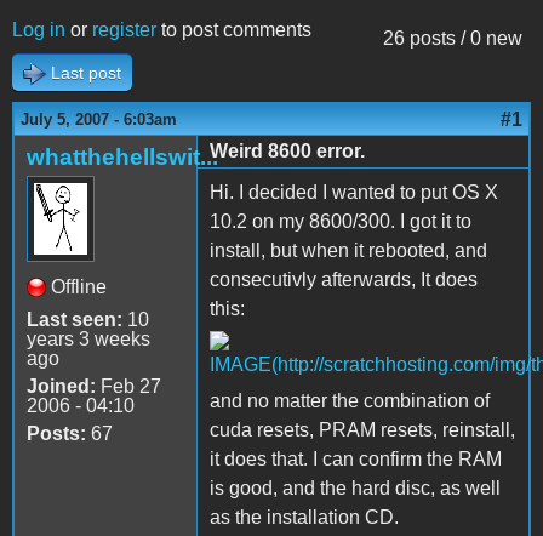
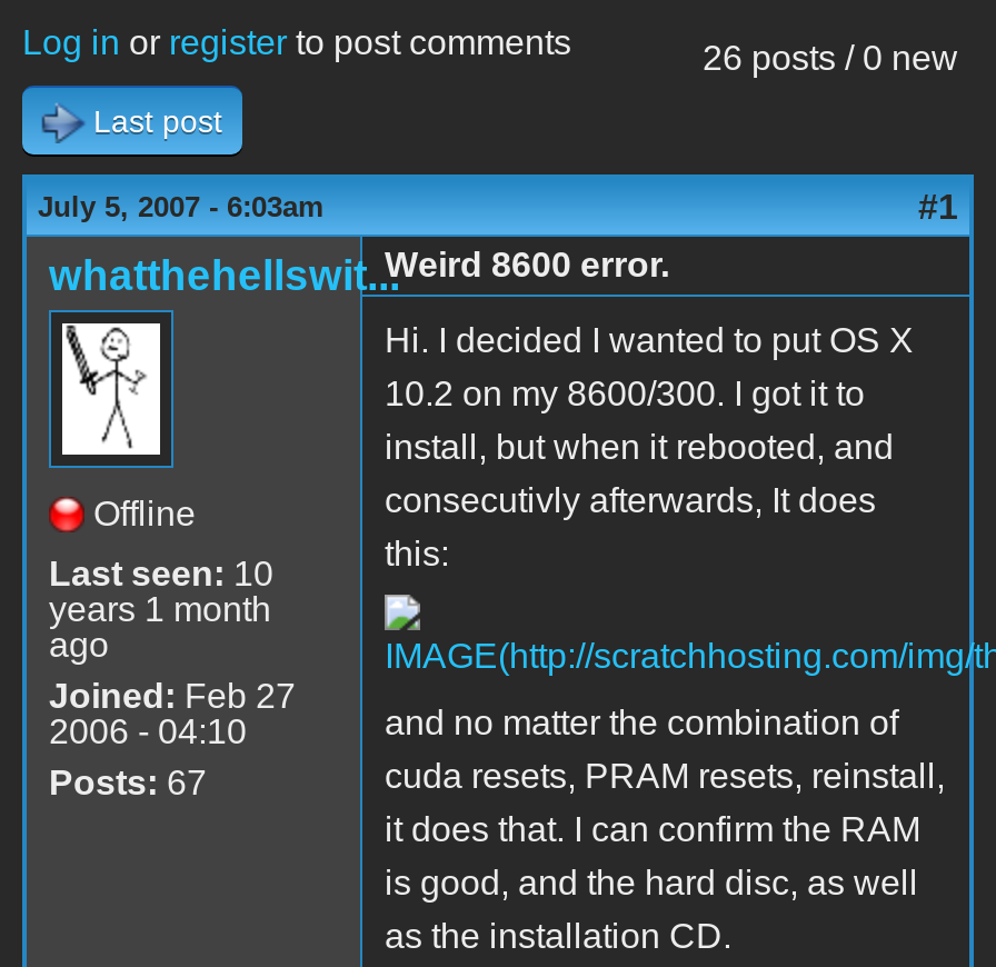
- years 3 weeks
+ years 1 month
